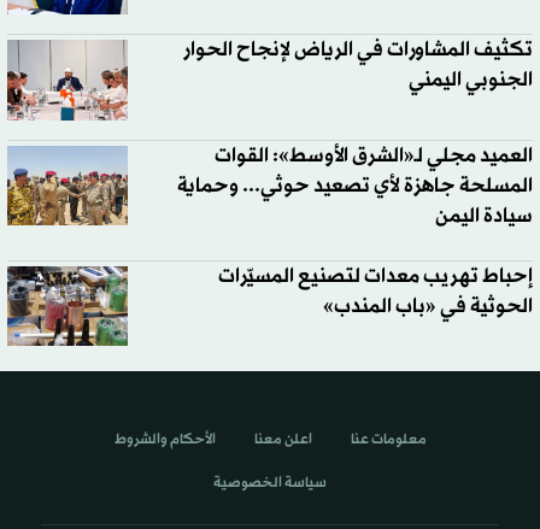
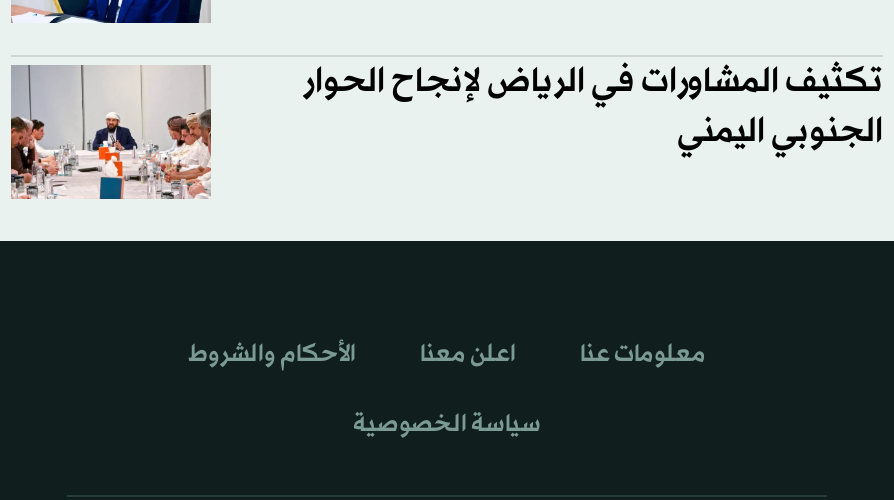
- [image]
- العميد مجلي لـ«الشرق الأوسط»: القوات
- المسلحة جاهزة لأي تصعيد حوثي... وحماية
- سيادة اليمن
- إحباط تهريب معدات لتصنيع المسيّرات
- الحوثية في «باب المندب»

- [image]
